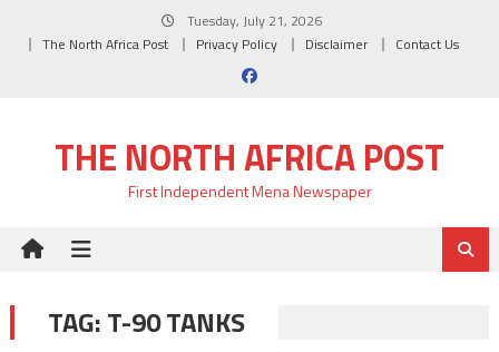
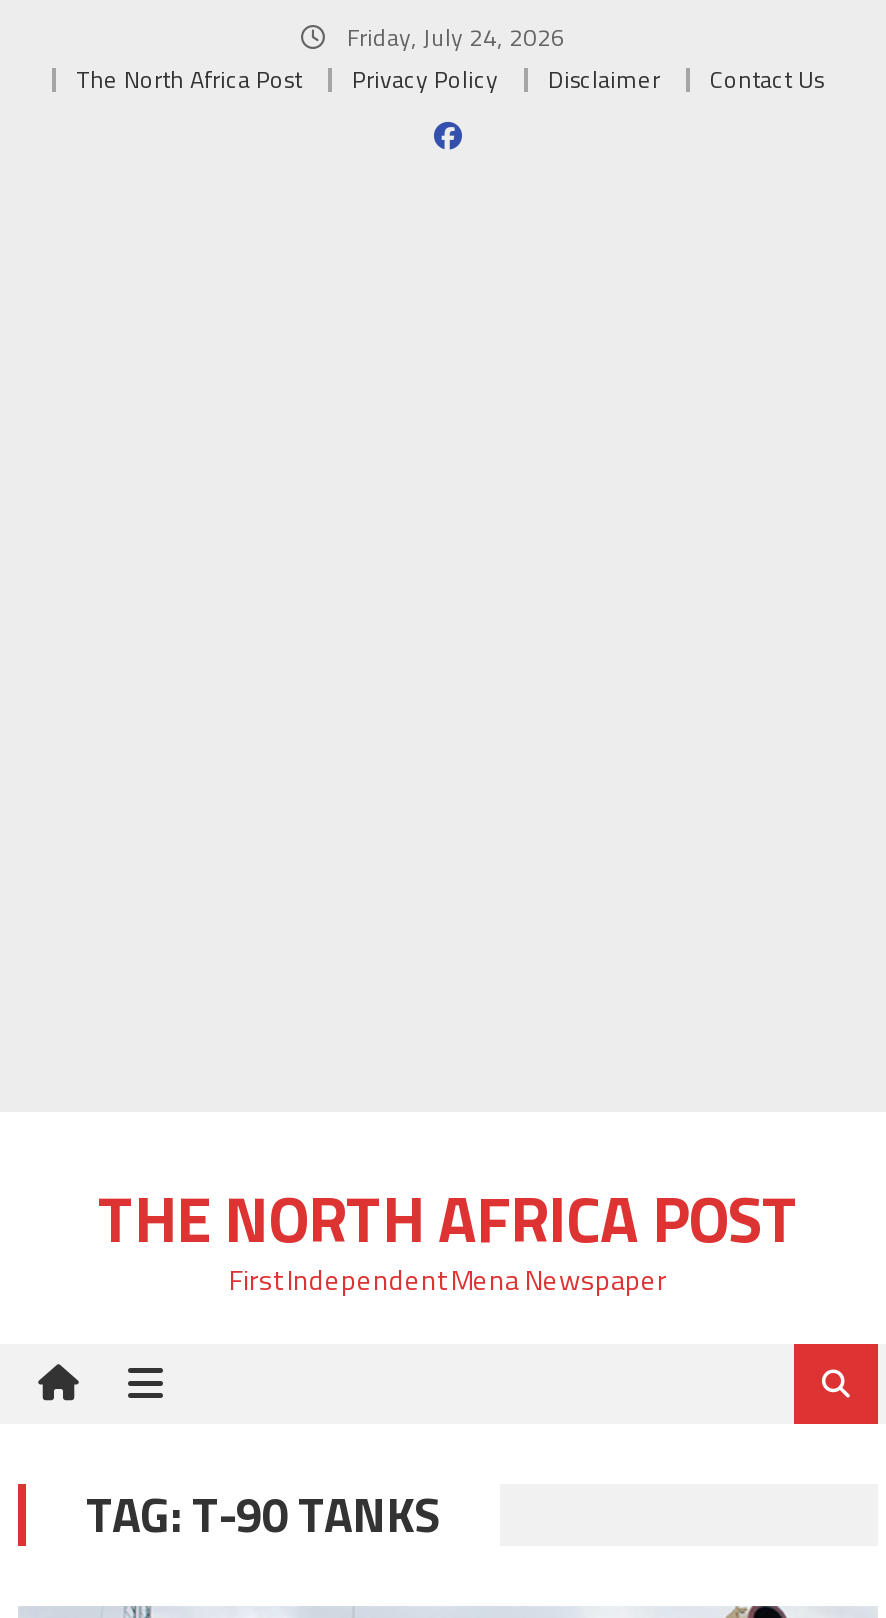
- Tuesday, July 21, 2026
+ Friday, July 24, 2026
